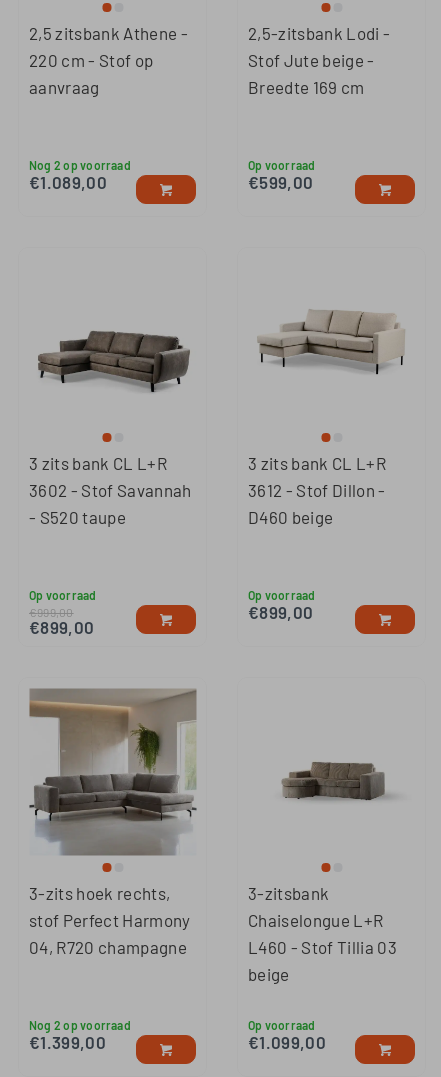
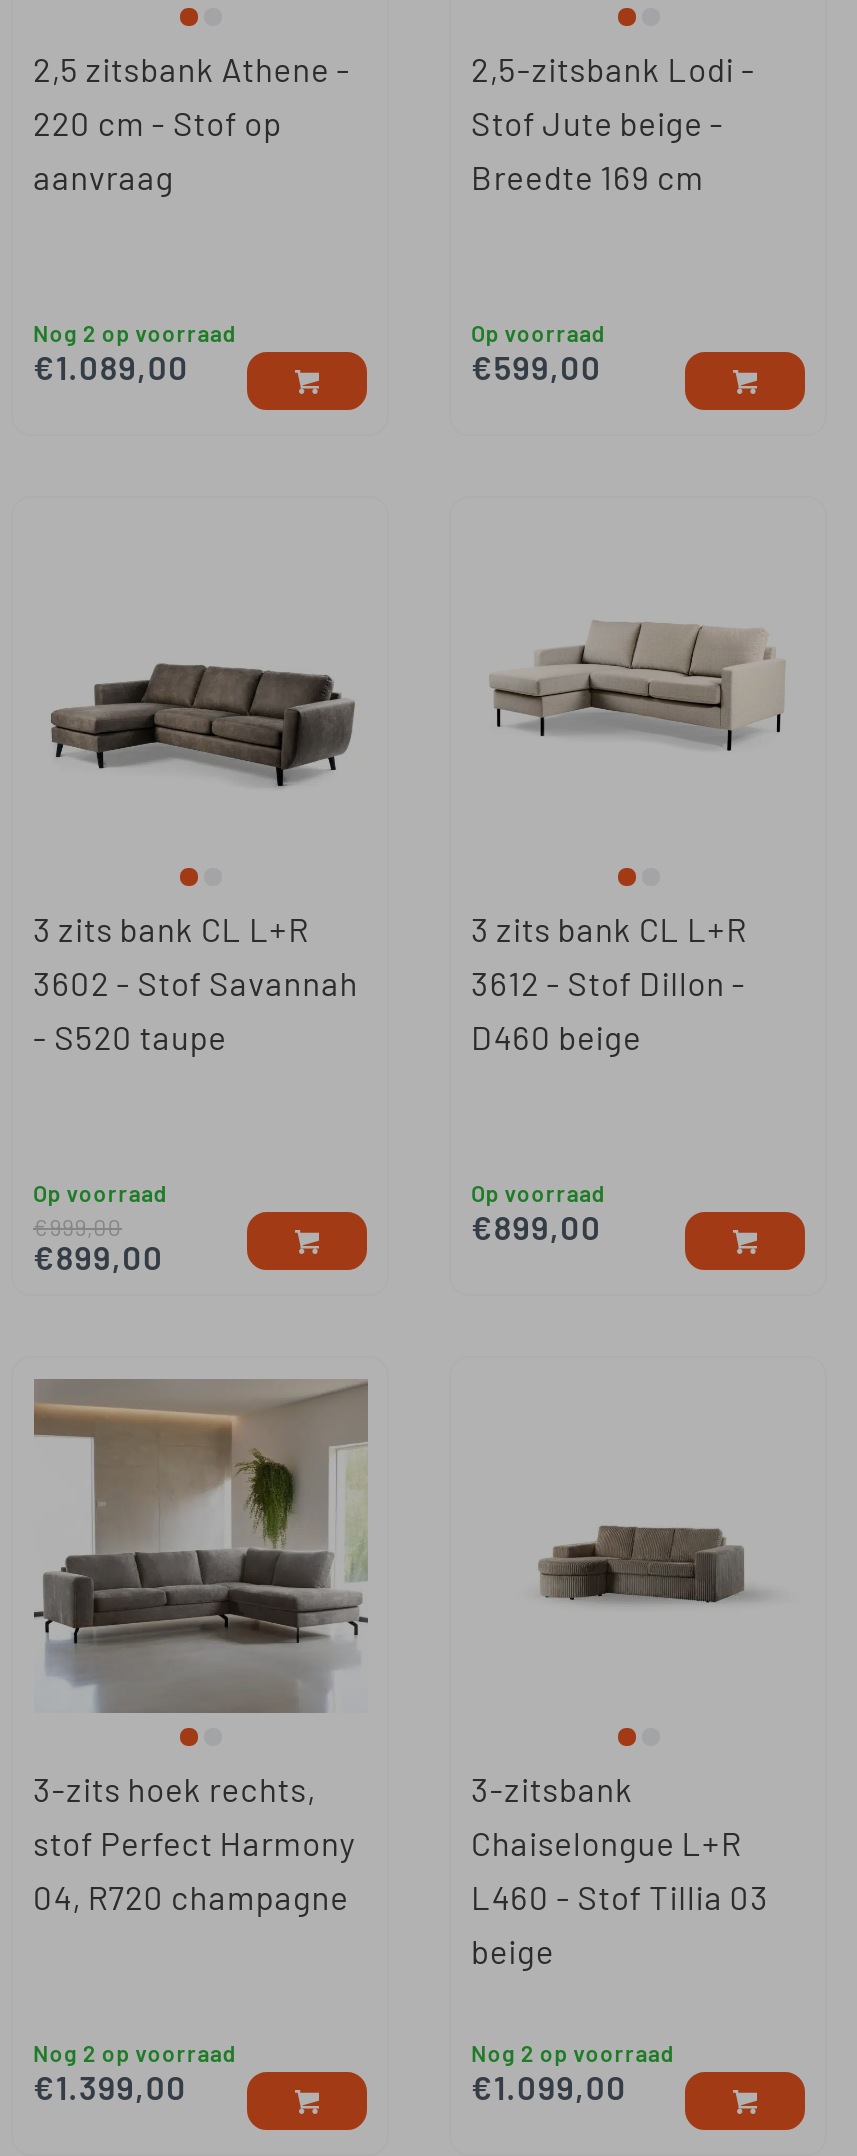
- Op voorraad
+ Nog 2 op voorraad
